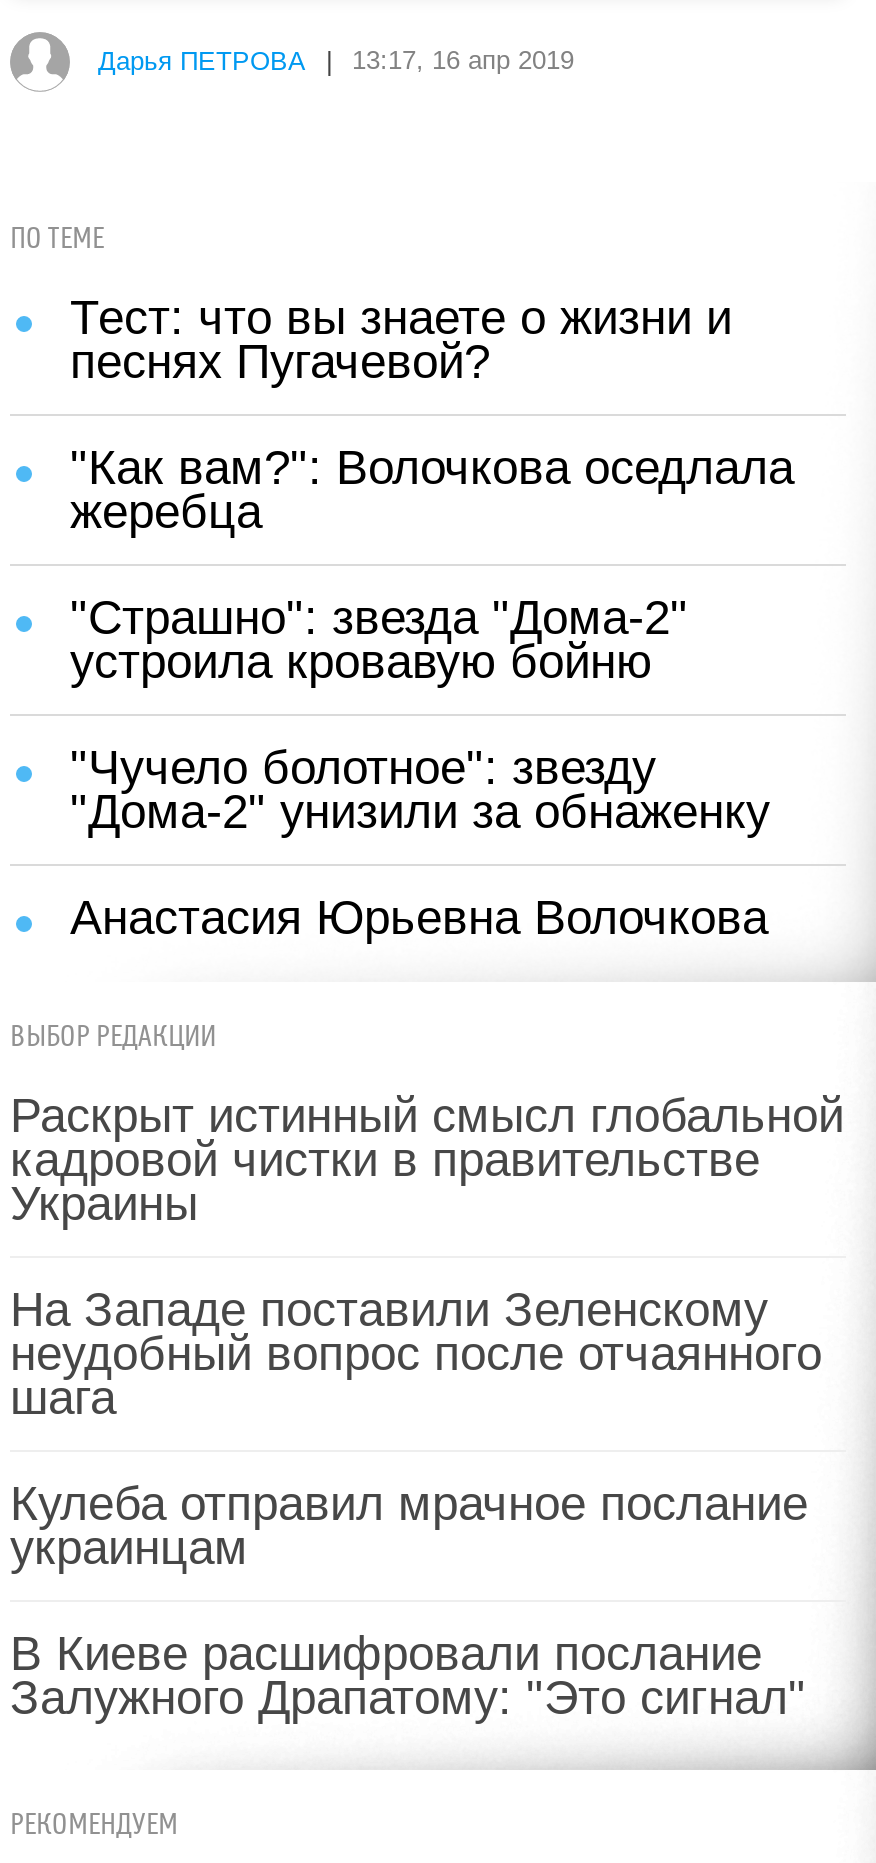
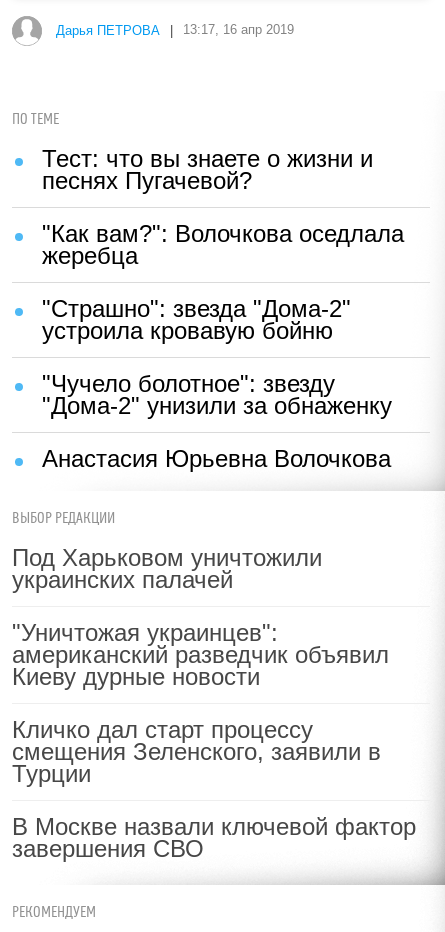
- Раскрыт истинный смысл глобальной
- кадровой чистки в правительстве
- Украины
+ Под Харьковом уничтожили
+ украинских палачей

- На Западе поставили Зеленскому
- неудобный вопрос после отчаянного
- шага
+ "Уничтожая украинцев":
+ американский разведчик объявил
+ Киеву дурные новости

- Кулеба отправил мрачное послание
- украинцам
+ Кличко дал старт процессу
+ смещения Зеленского, заявили в
+ Турции

- В Киеве расшифровали послание
- Залужного Драпатому: "Это сигнал"
+ В Москве назвали ключевой фактор
+ завершения СВО
